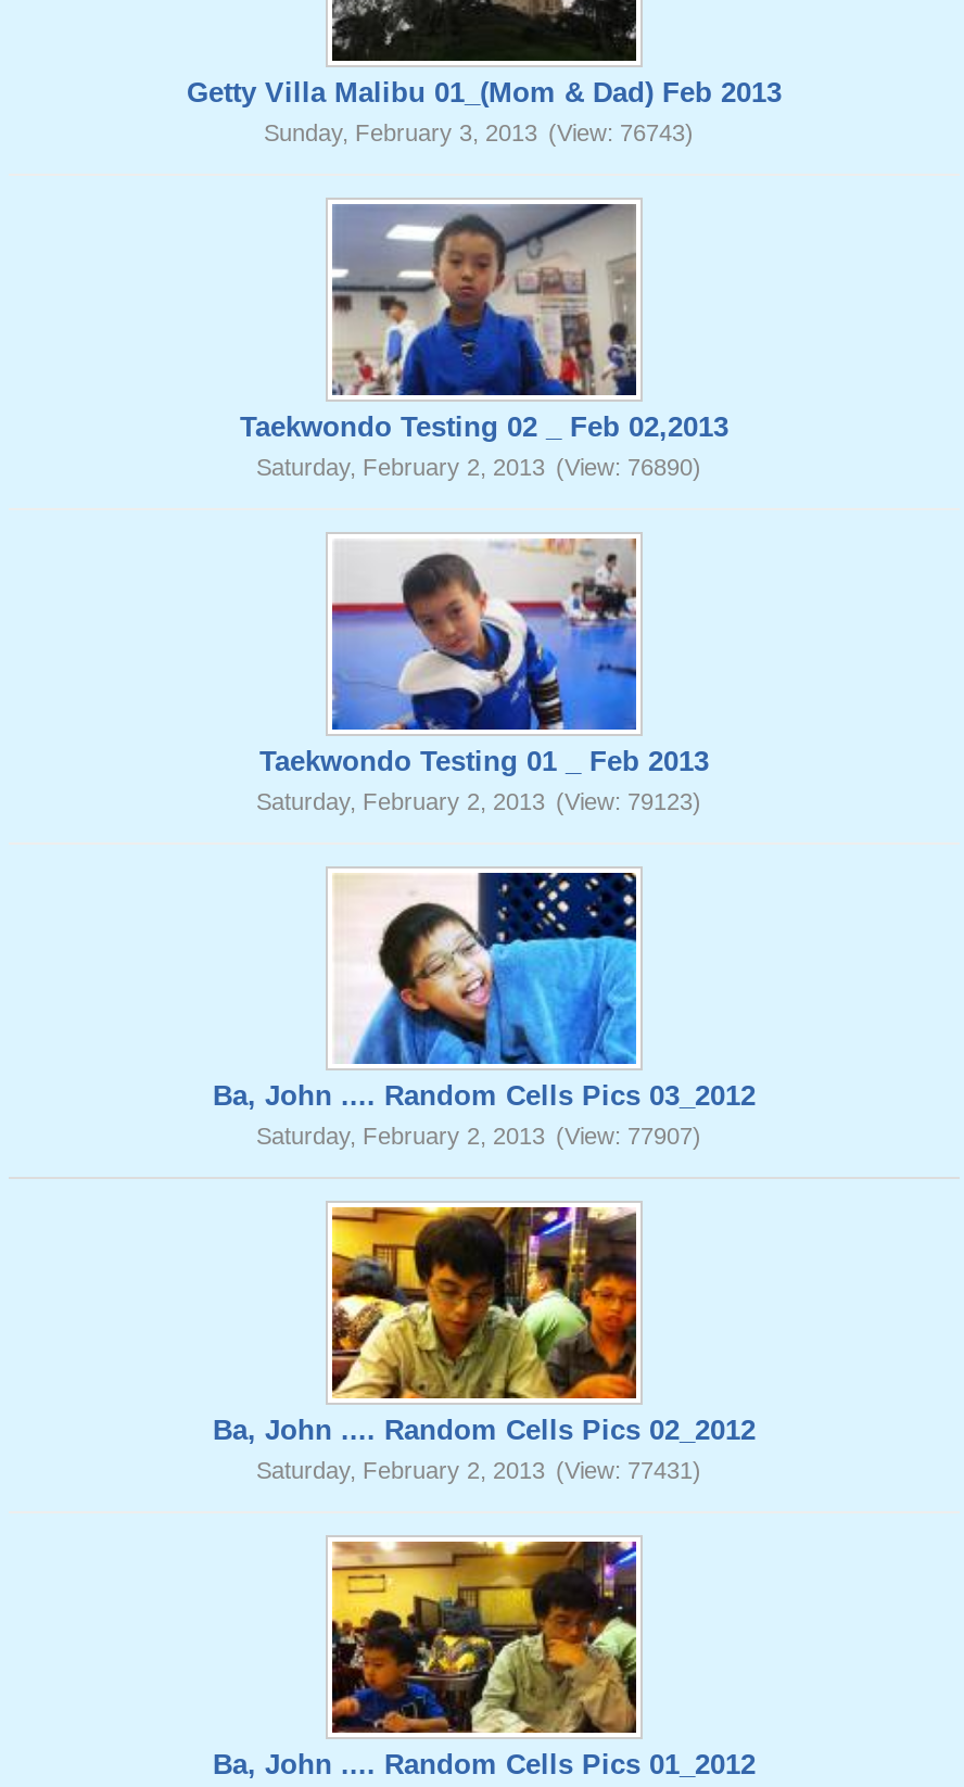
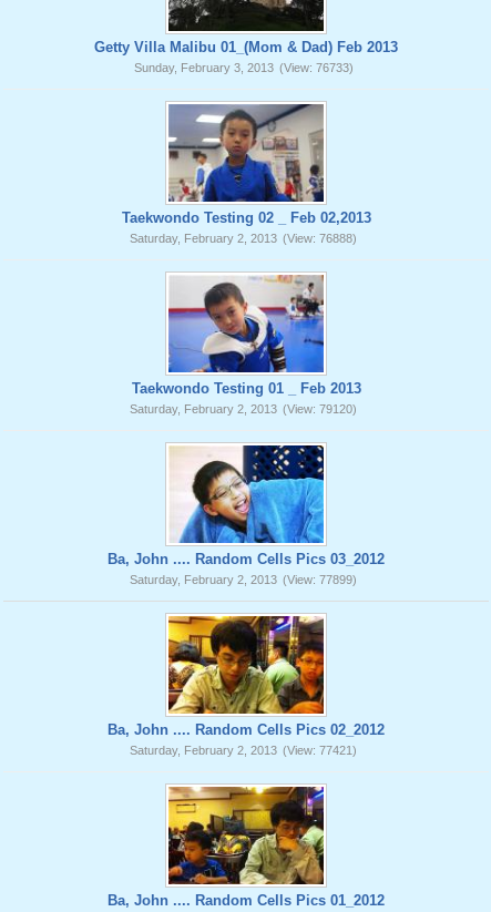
- Sunday, February 3, 2013 (View: 76743)
+ Sunday, February 3, 2013 (View: 76733)

- Saturday, February 2, 2013 (View: 76890)
+ Saturday, February 2, 2013 (View: 76888)

- Saturday, February 2, 2013 (View: 79123)
+ Saturday, February 2, 2013 (View: 79120)

- Saturday, February 2, 2013 (View: 77907)
+ Saturday, February 2, 2013 (View: 77899)

- Saturday, February 2, 2013 (View: 77431)
+ Saturday, February 2, 2013 (View: 77421)
